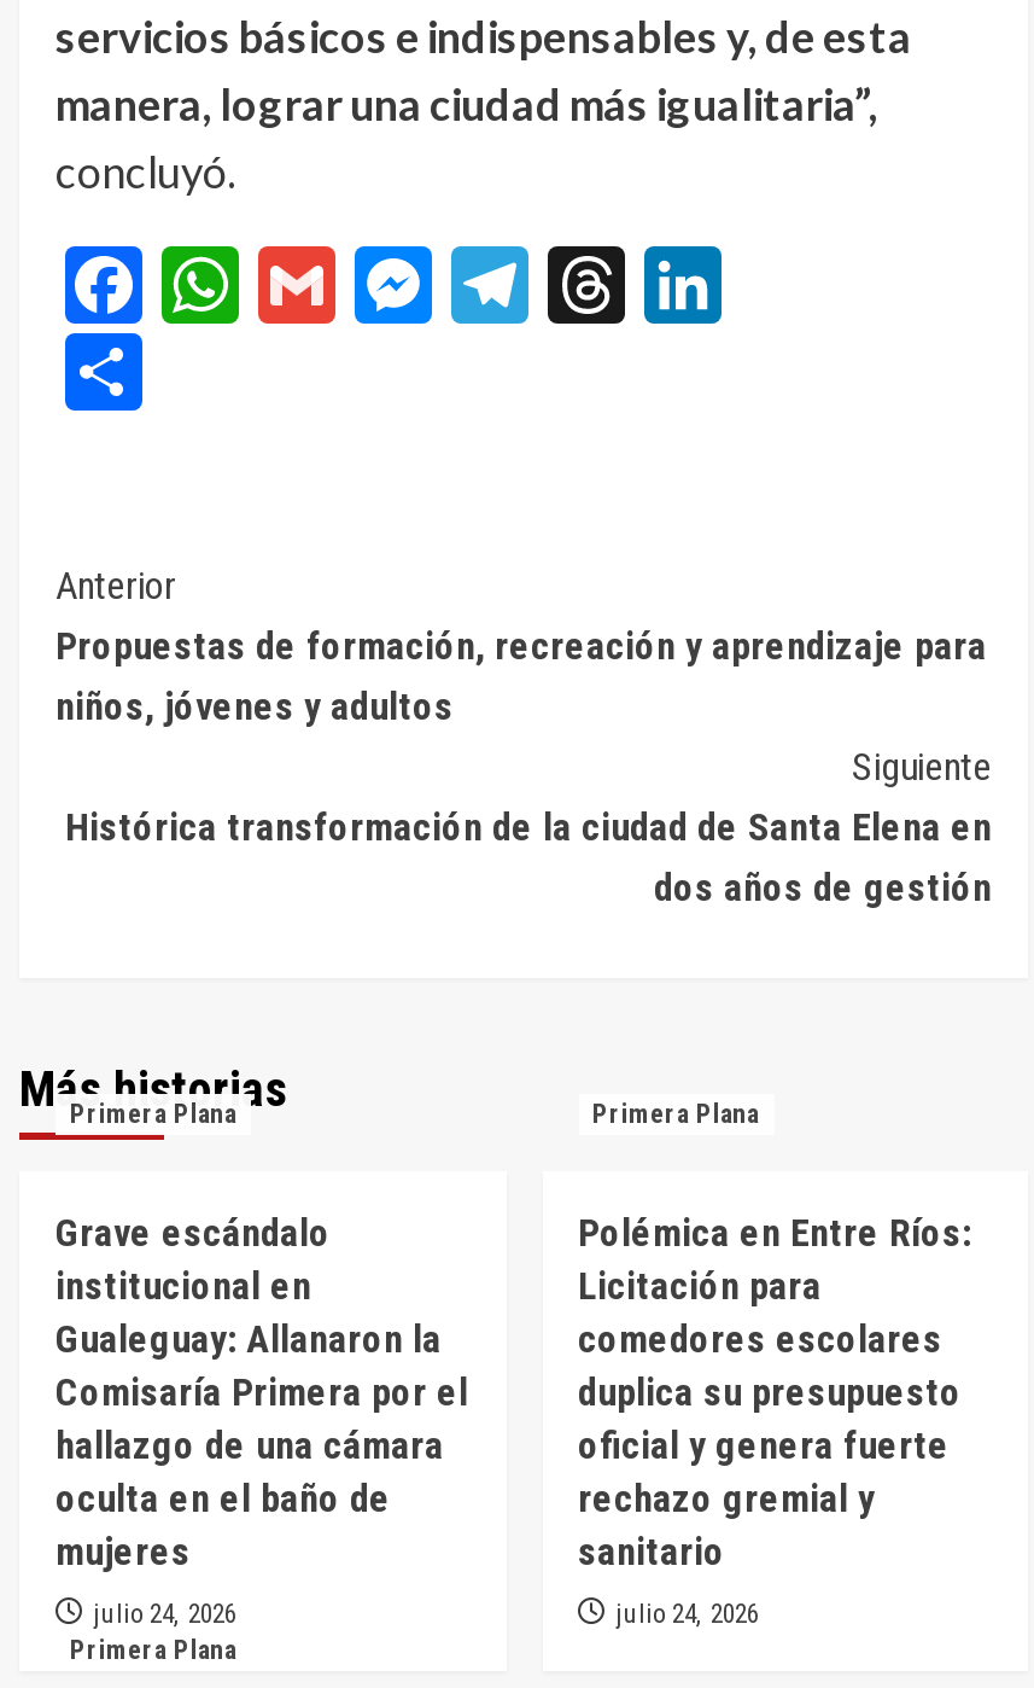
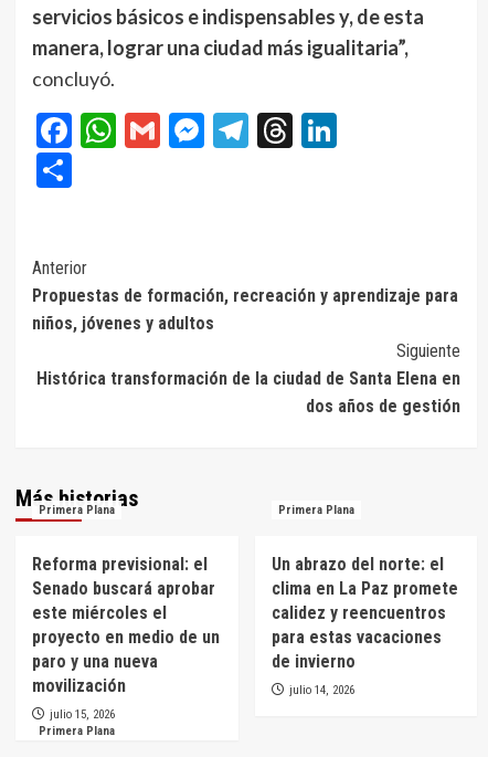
- Grave escándalo
- institucional en
- Gualeguay: Allanaron la
- Comisaría Primera por el
- hallazgo de una cámara
- oculta en el baño de
- mujeres
+ Reforma previsional: el
+ Senado buscará aprobar
+ este miércoles el
+ proyecto en medio de un
+ paro y una nueva
+ movilización

- Polémica en Entre Ríos:
- Licitación para
- comedores escolares
- duplica su presupuesto
- oficial y genera fuerte
- rechazo gremial y
- sanitario
+ Un abrazo del norte: el
+ clima en La Paz promete
+ calidez y reencuentros
+ para estas vacaciones
+ de invierno

- julio 24, 2026
+ julio 15, 2026

- julio 24, 2026
+ julio 14, 2026
